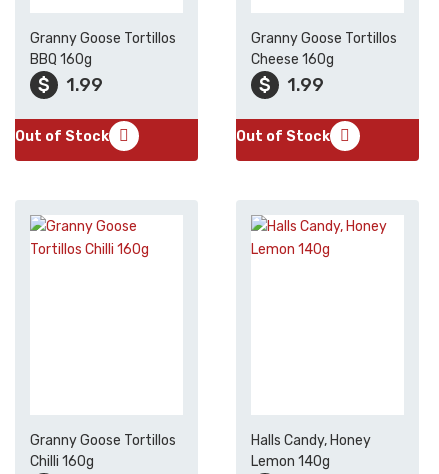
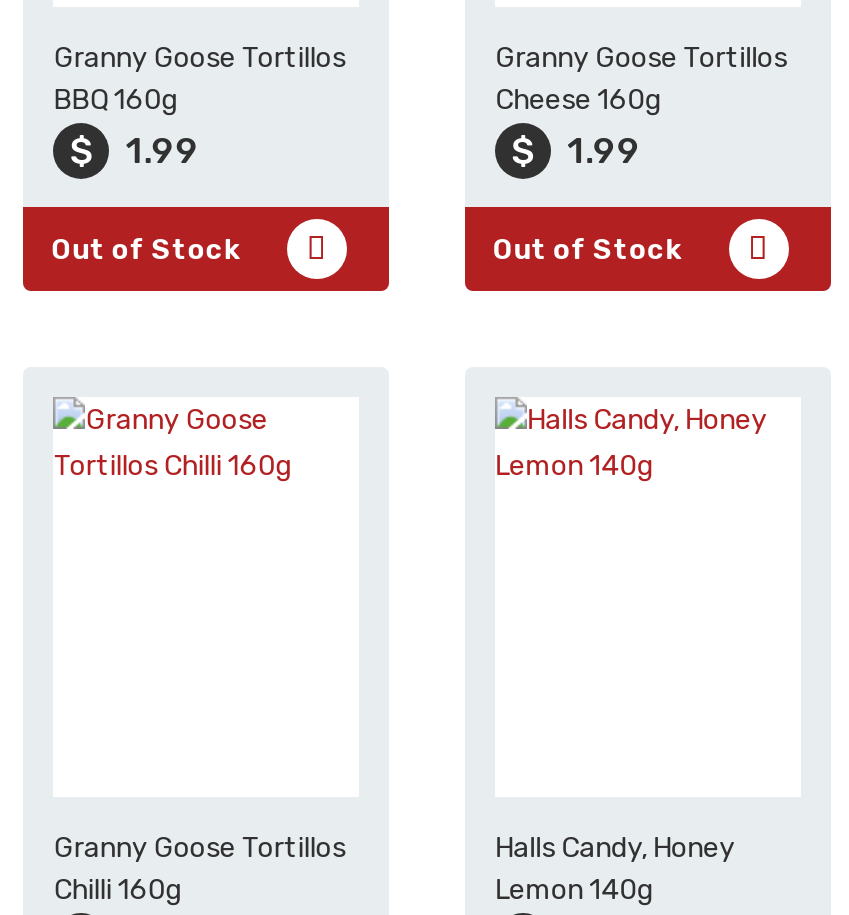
- [image]
+ [image]

- [image]
+ [image]
